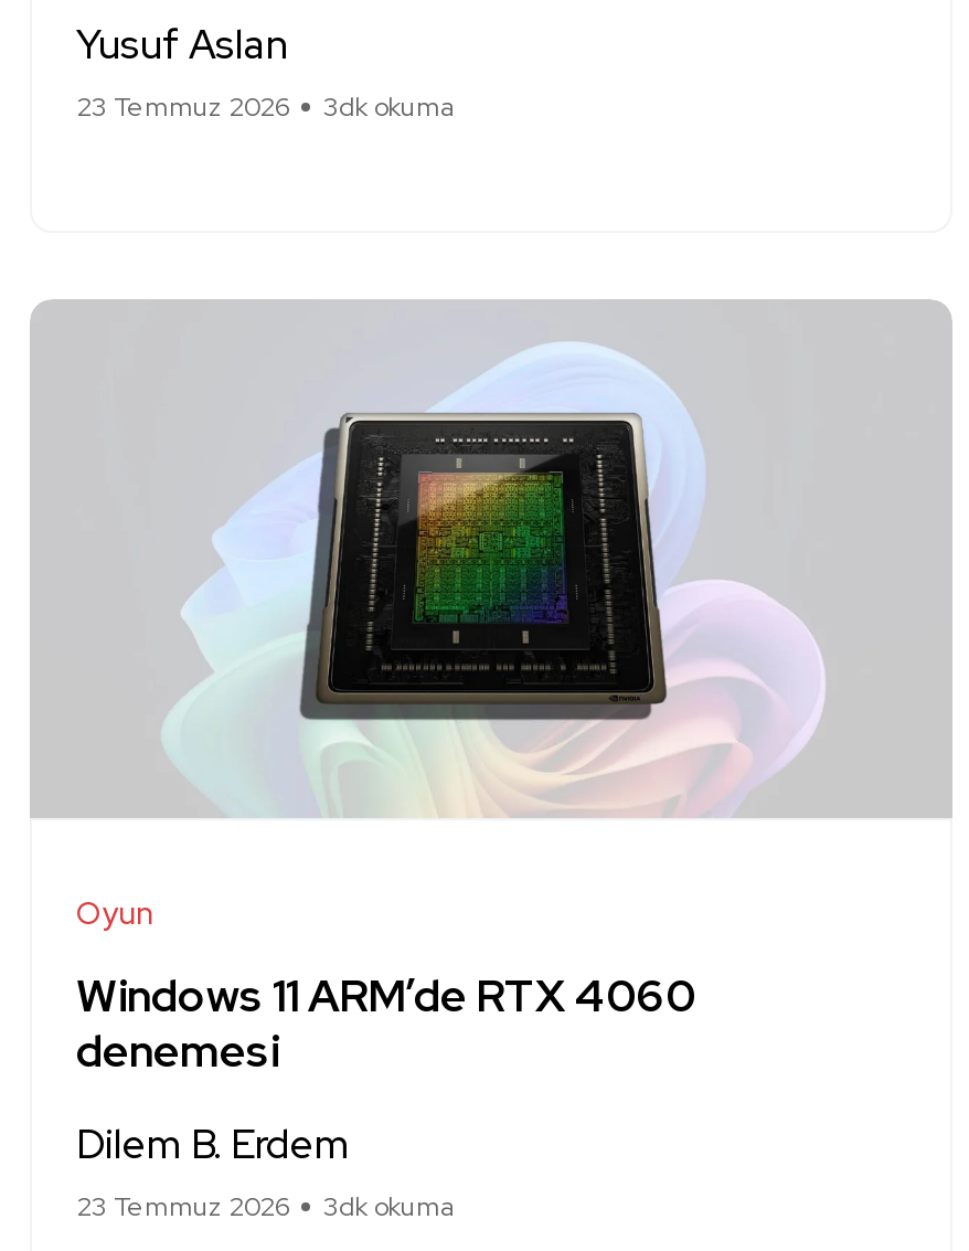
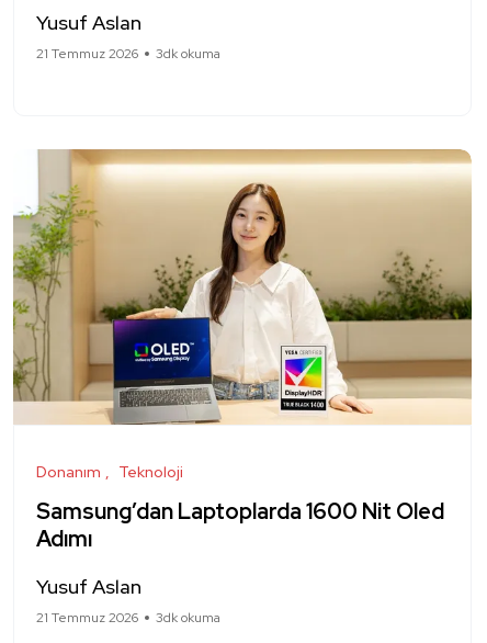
- 23 Temmuz 2026 3dk okuma
+ 21 Temmuz 2026 3dk okuma

- [image]
- Oyun
+ [image]
+ Donanım
+ Teknoloji

- Windows 11 ARM’de RTX 4060
- denemesi
+ Samsung’dan Laptoplarda 1600 Nit Oled
+ Adımı

- Dilem B. Erdem
- 23 Temmuz 2026
+ Yusuf Aslan
+ 21 Temmuz 2026
